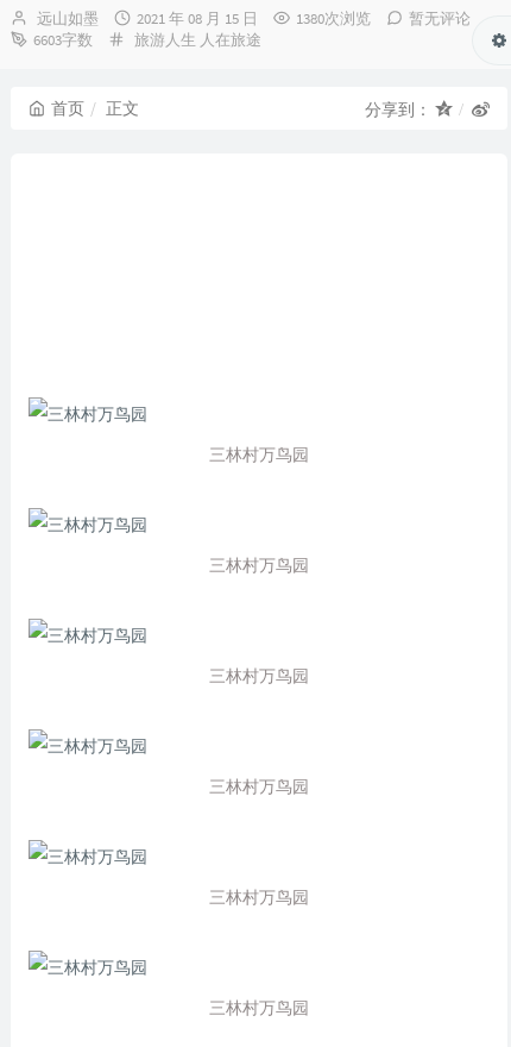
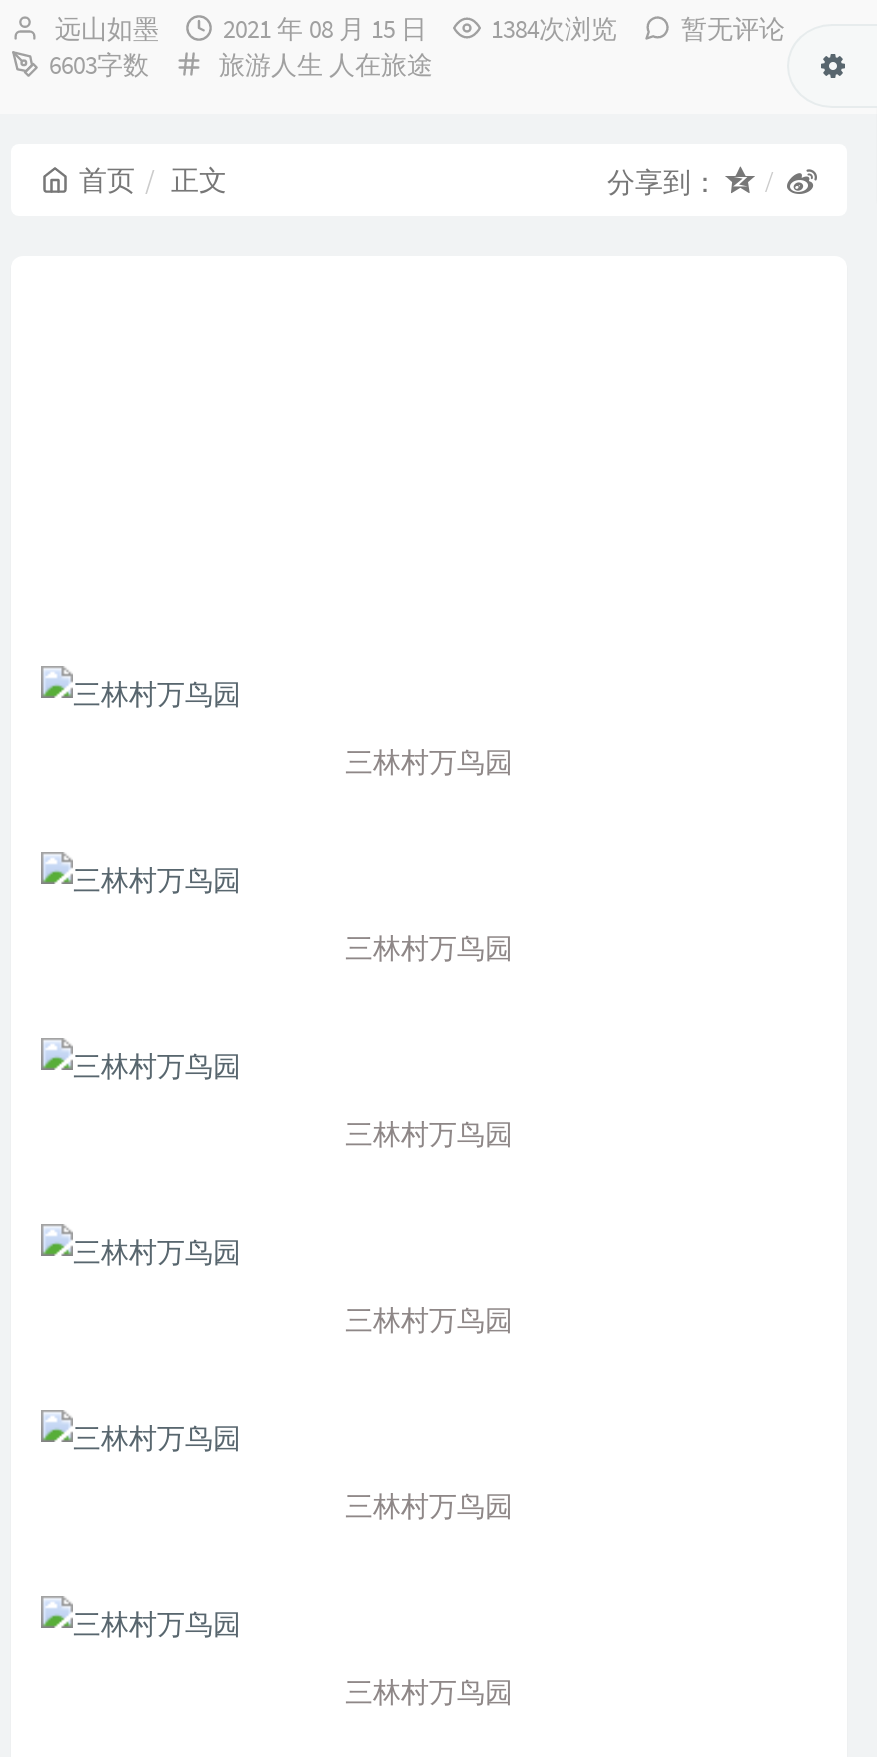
- 1380次浏览
+ 1384次浏览
